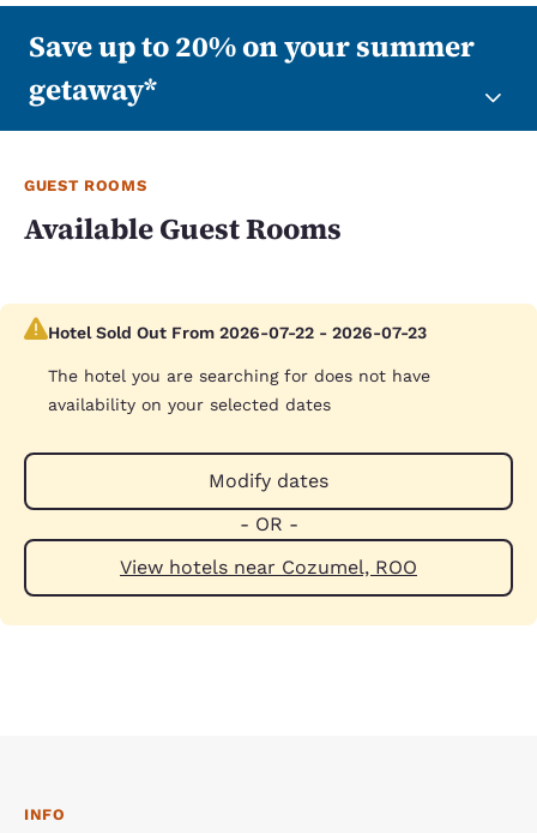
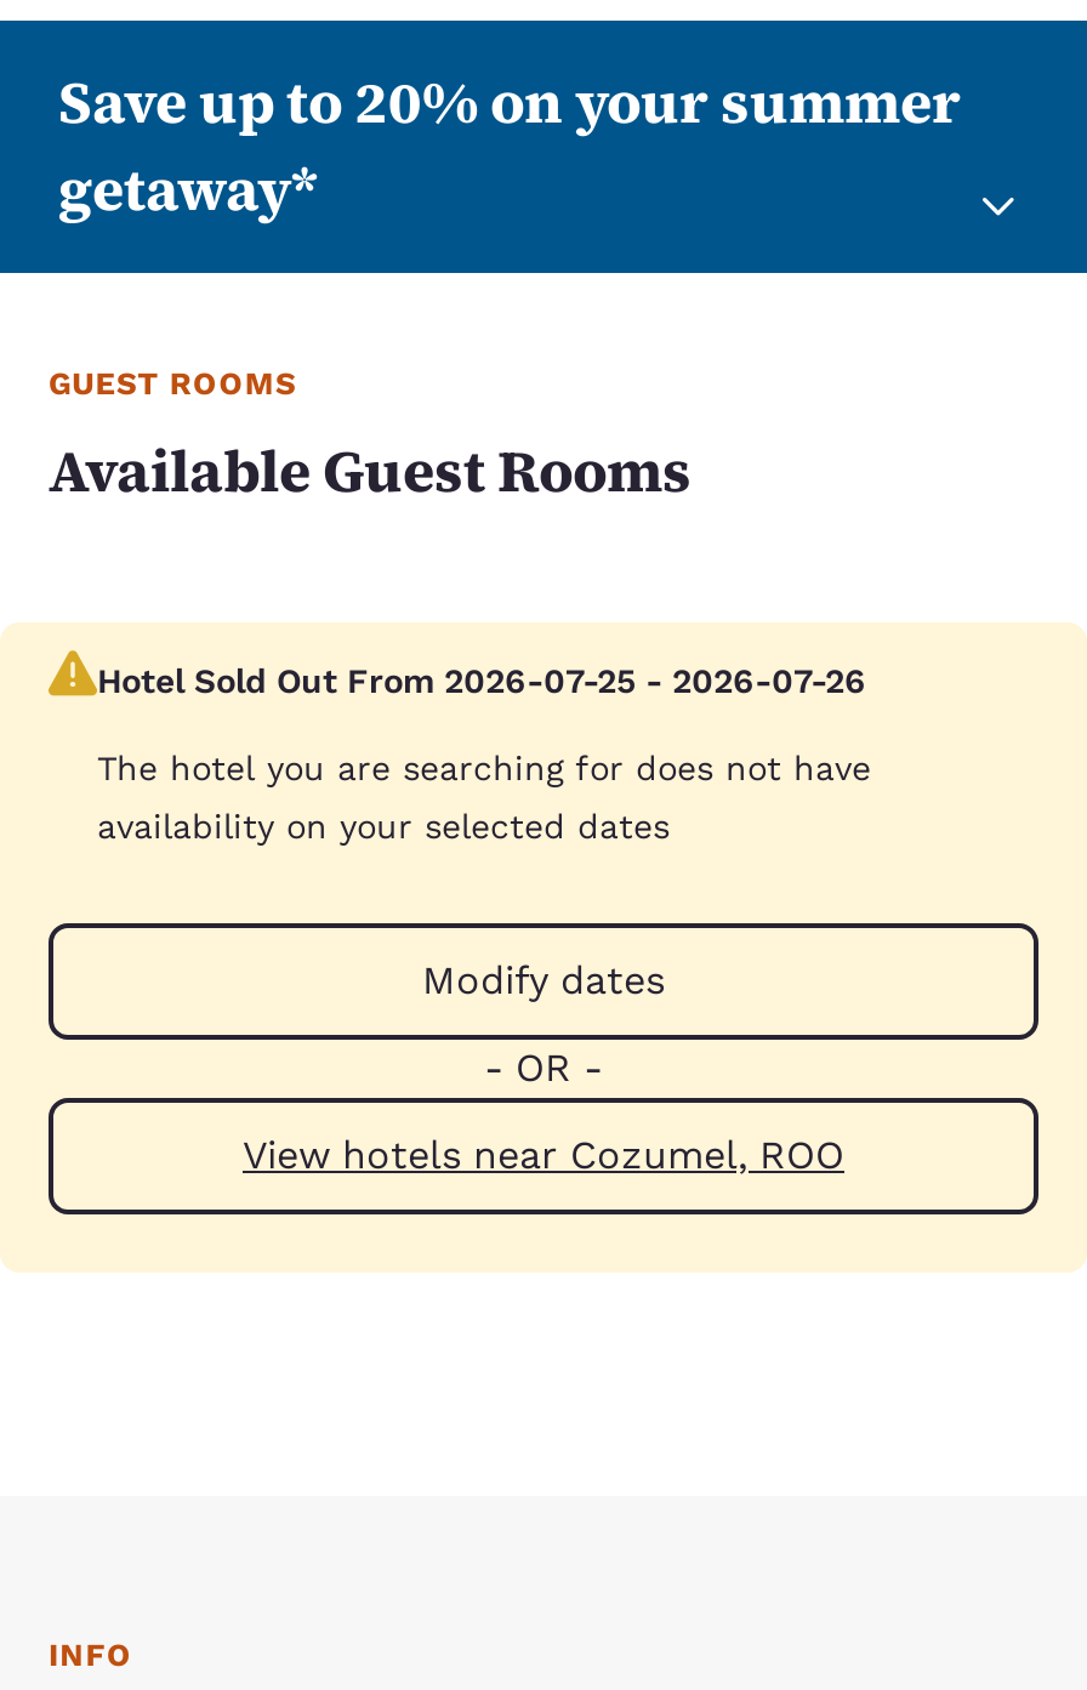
- Hotel Sold Out From 2026-07-22 - 2026-07-23
+ Hotel Sold Out From 2026-07-25 - 2026-07-26
